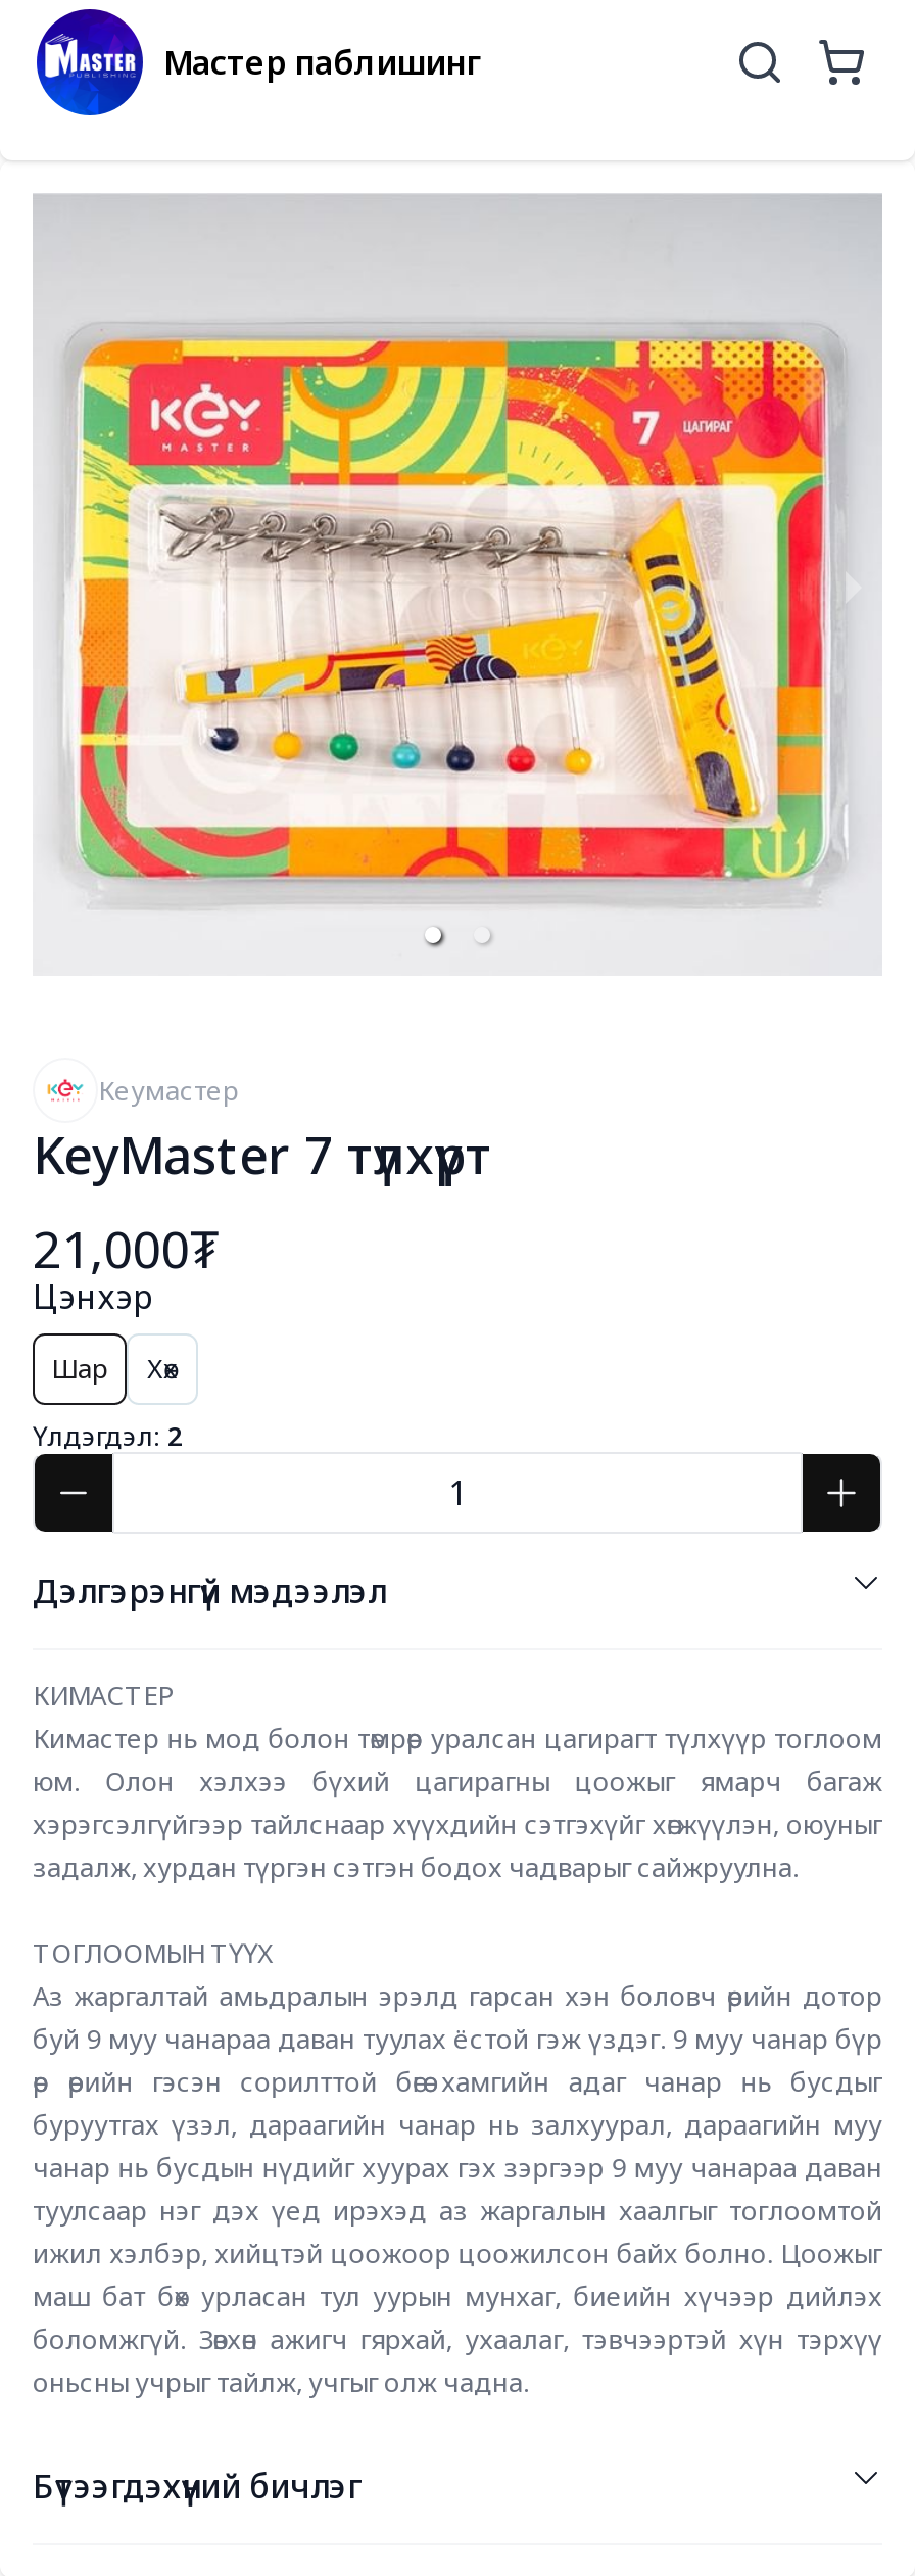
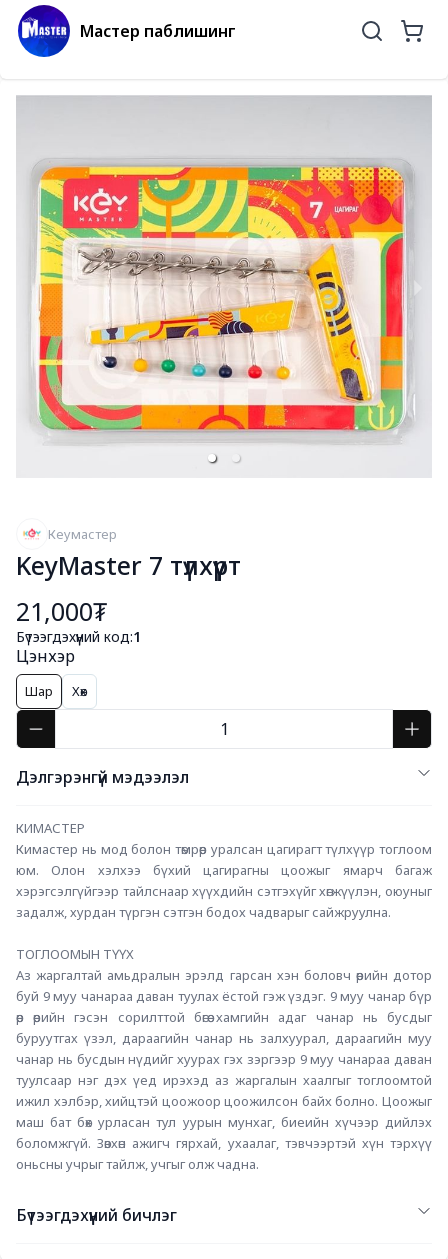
+ Бүтээгдэхүүний код:1

moved down: Цэнхэр | Шар

- Үлдэгдэл: 2
